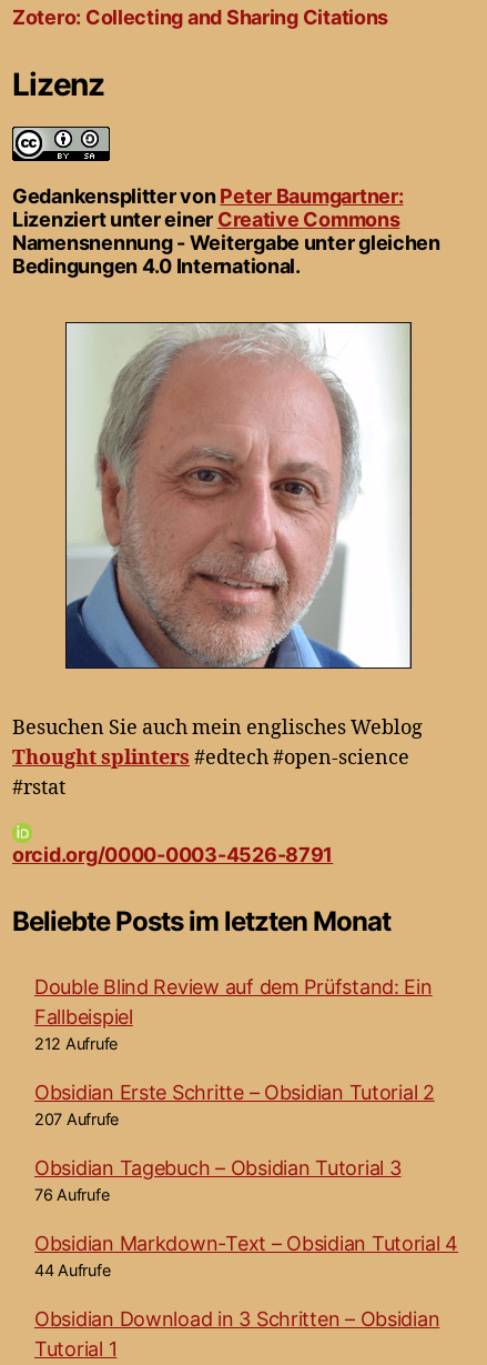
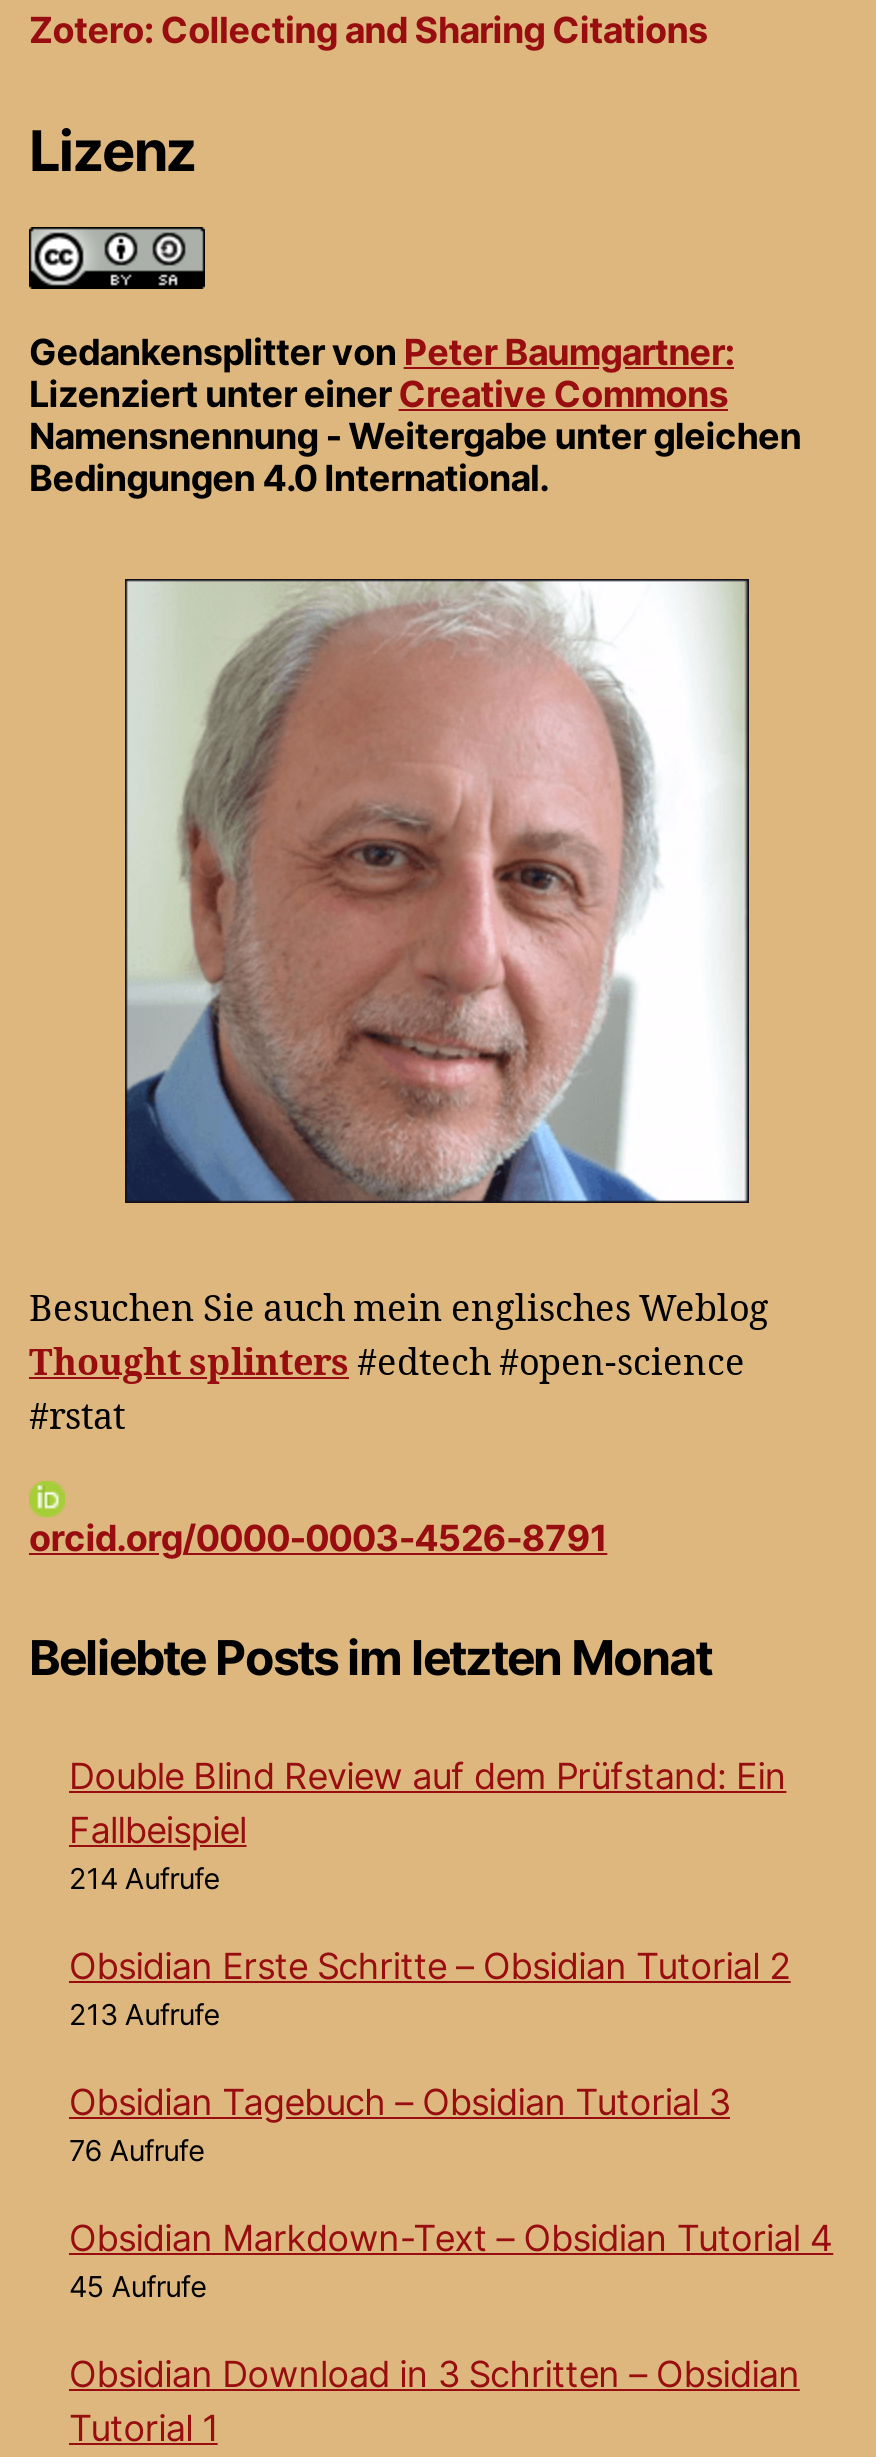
- 212 Aufrufe
+ 214 Aufrufe

- 207 Aufrufe
+ 213 Aufrufe

- 44 Aufrufe
+ 45 Aufrufe
